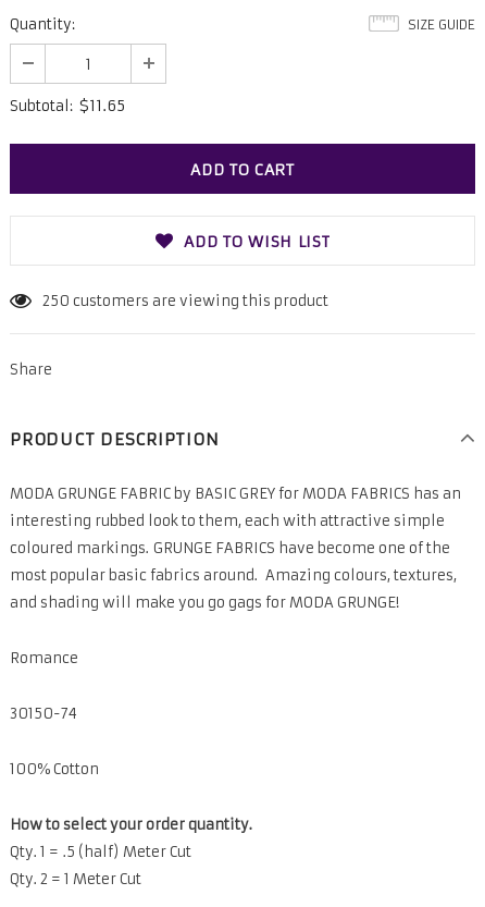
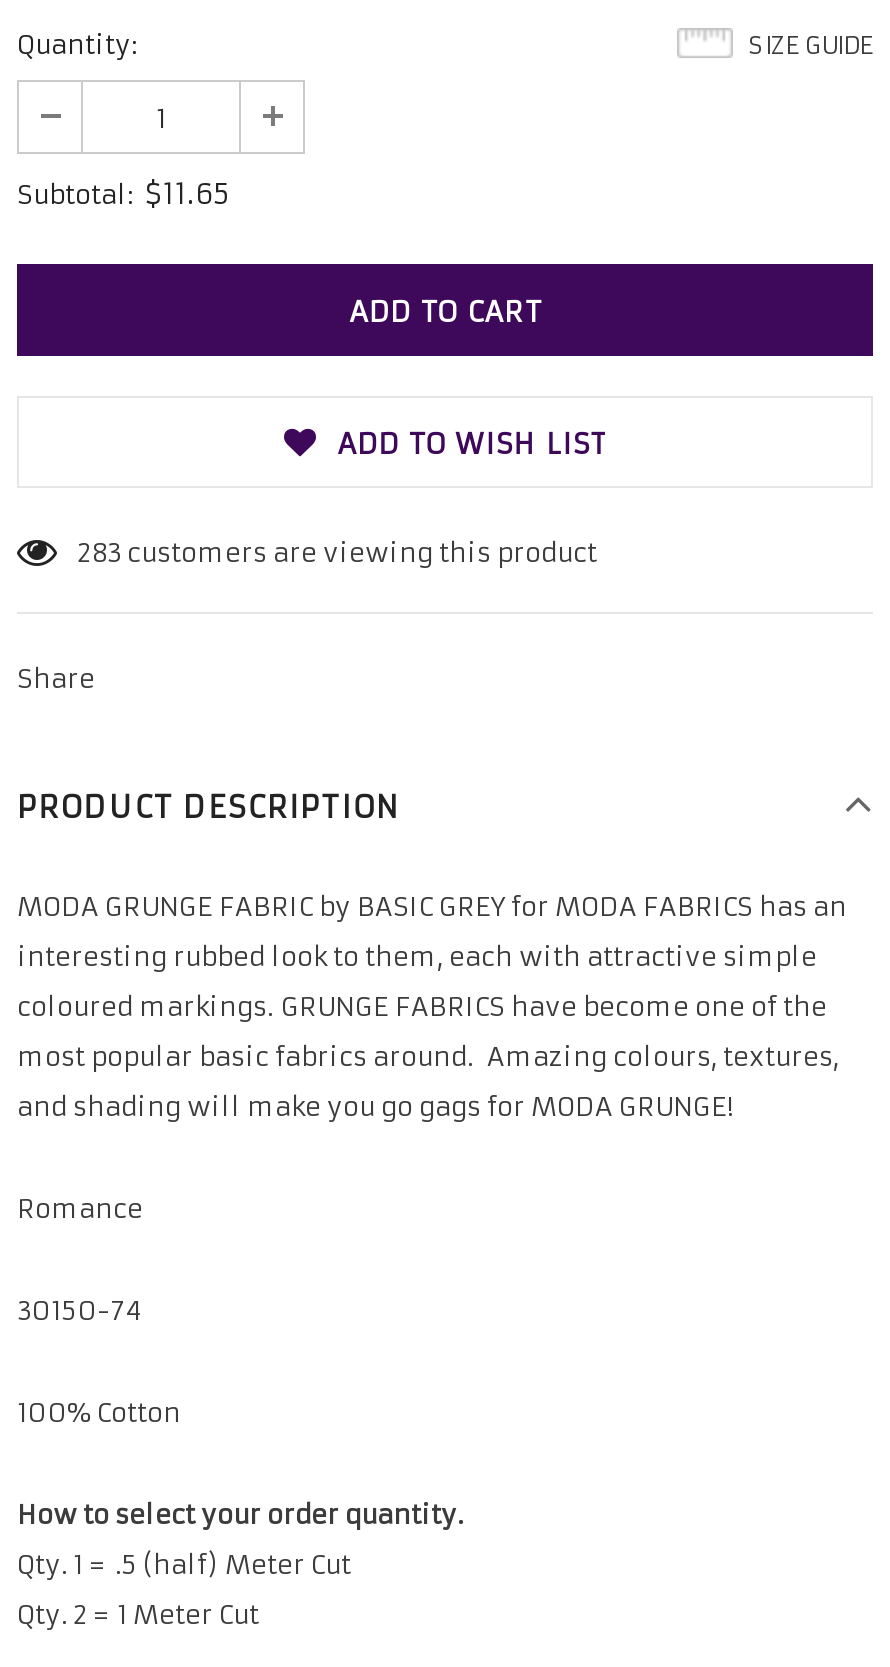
- 250 customers are viewing this product
+ 283 customers are viewing this product
